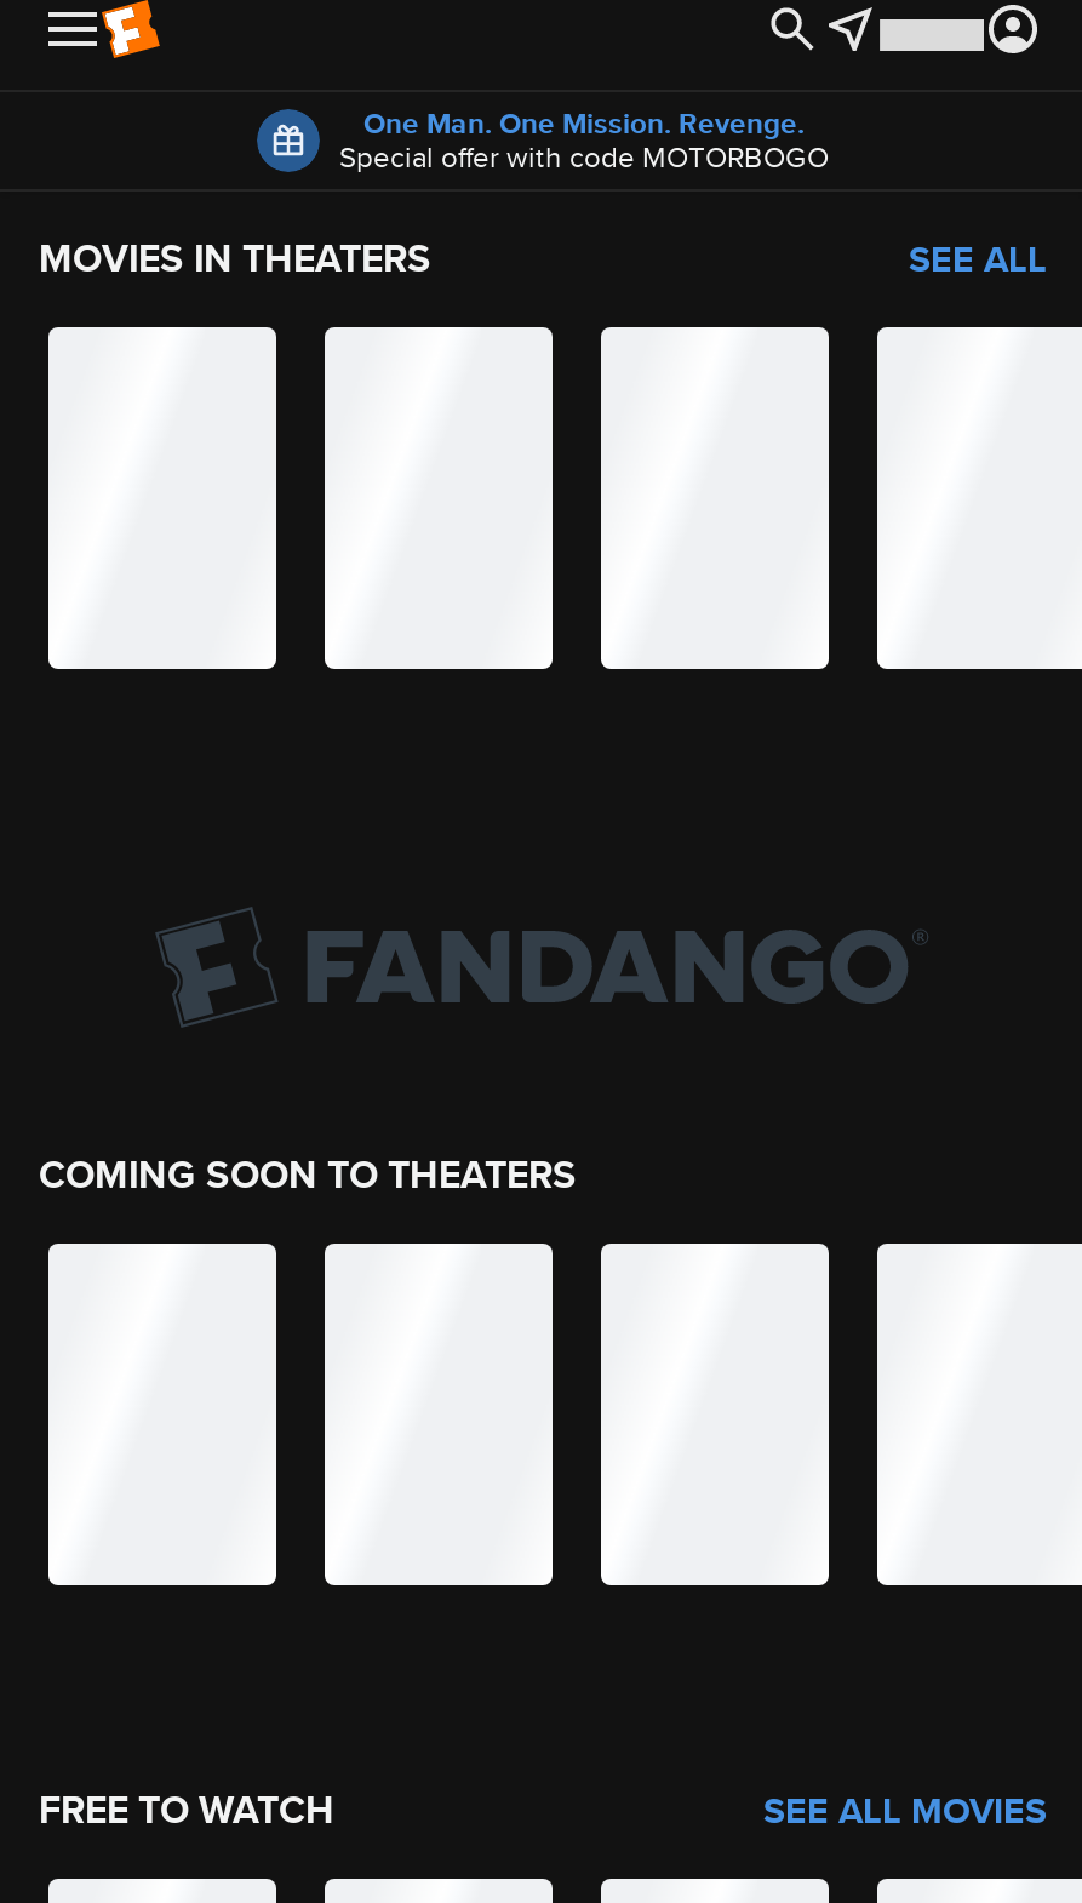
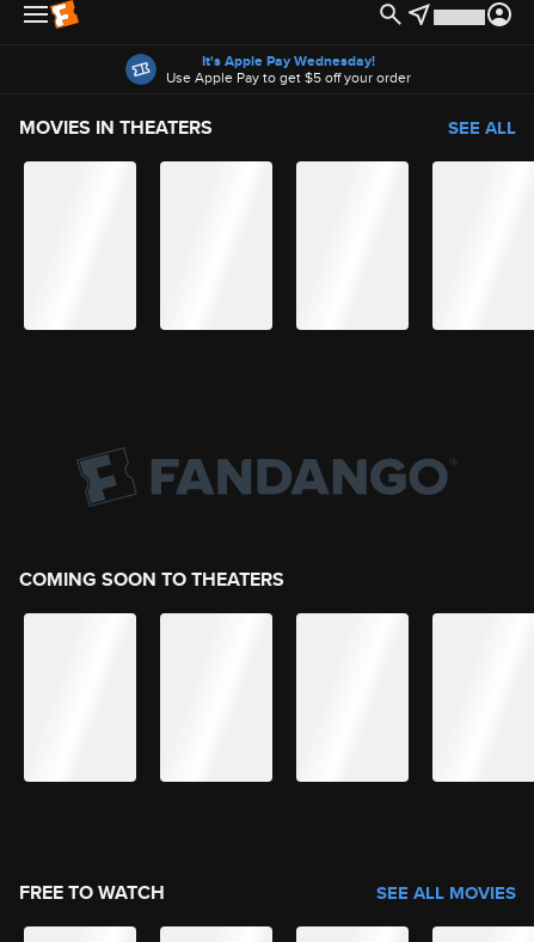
- One Man. One Mission. Revenge.
- Special offer with code MOTORBOGO
+ It's Apple Pay Wednesday!
+ Use Apple Pay to get $5 off your order
